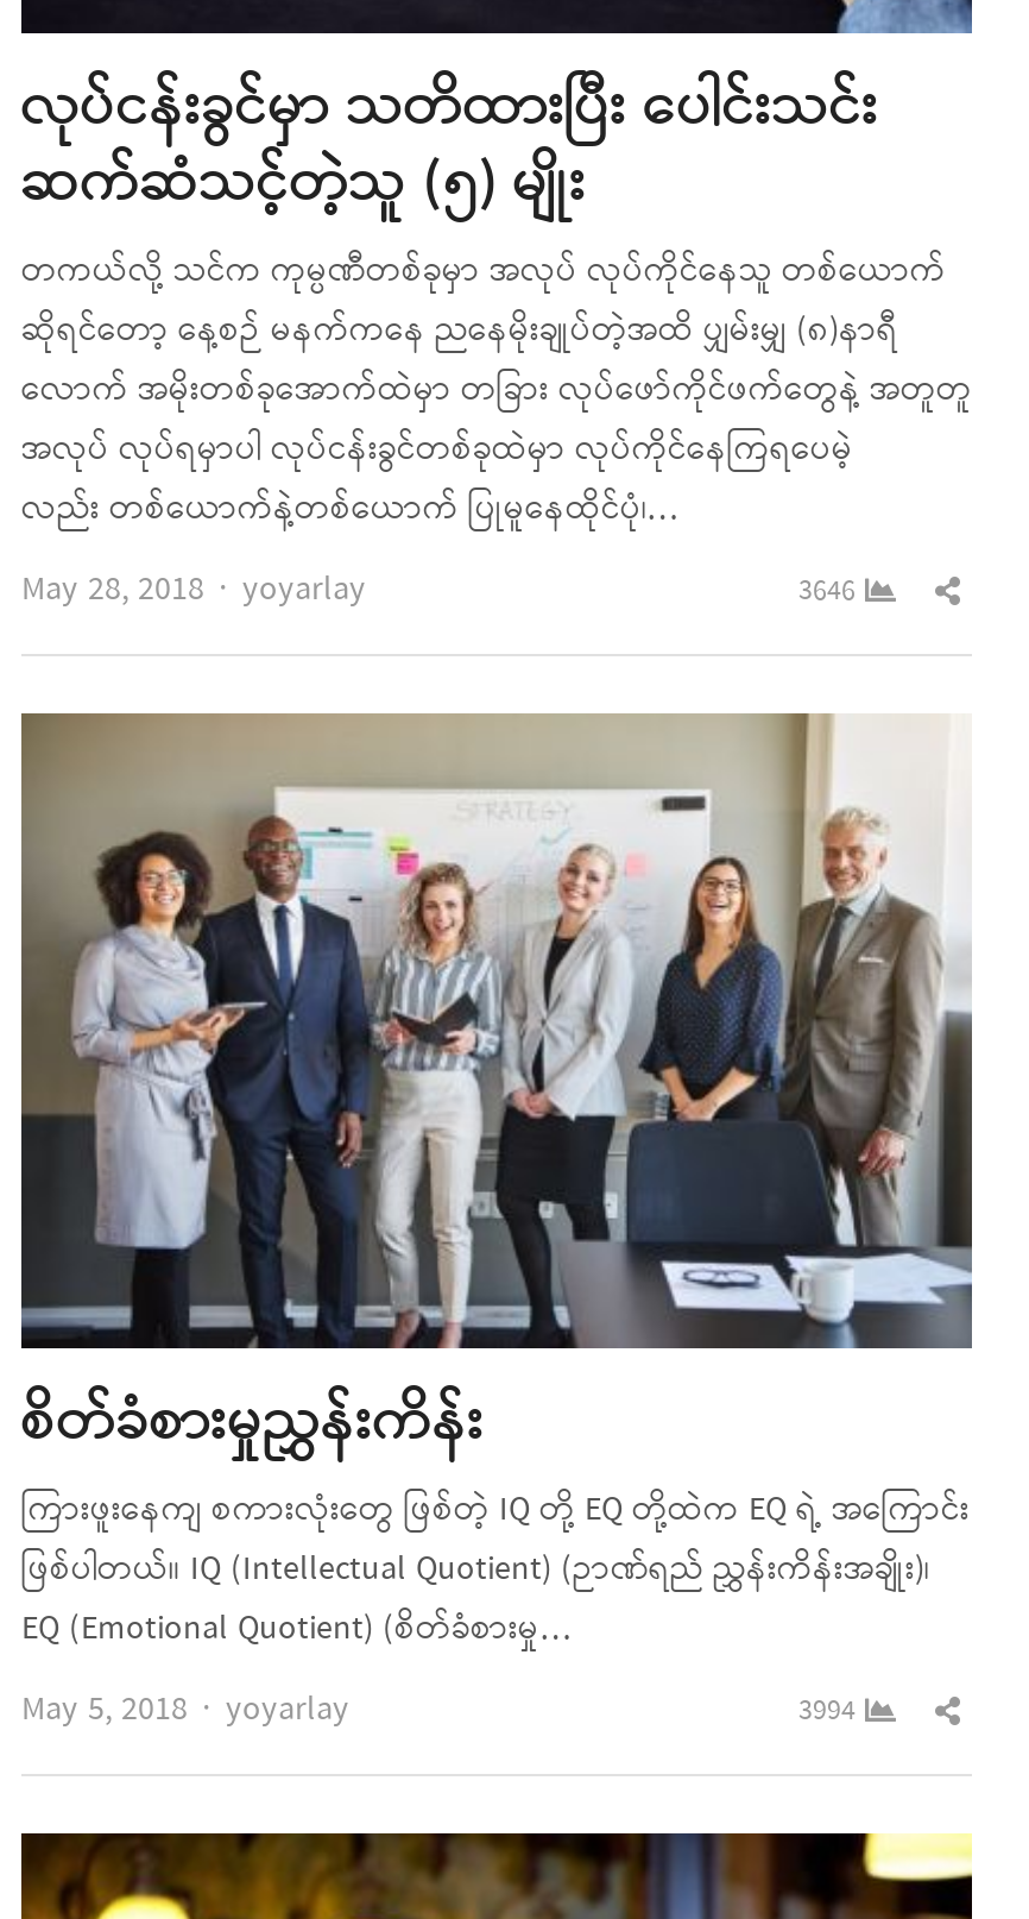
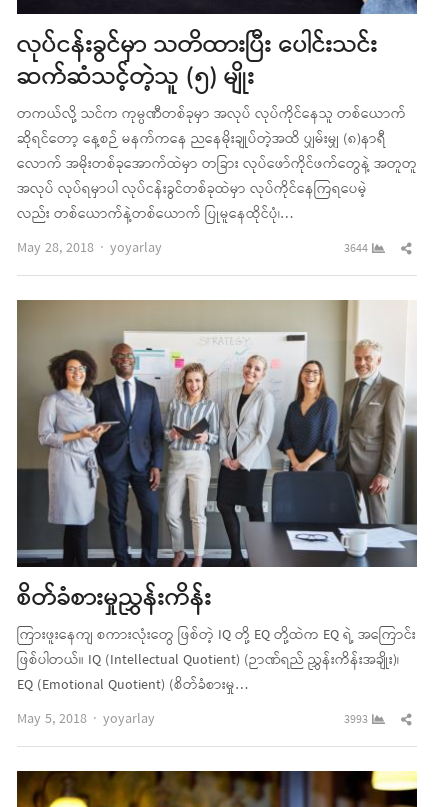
- 3646
+ 3644

- 3994
+ 3993
